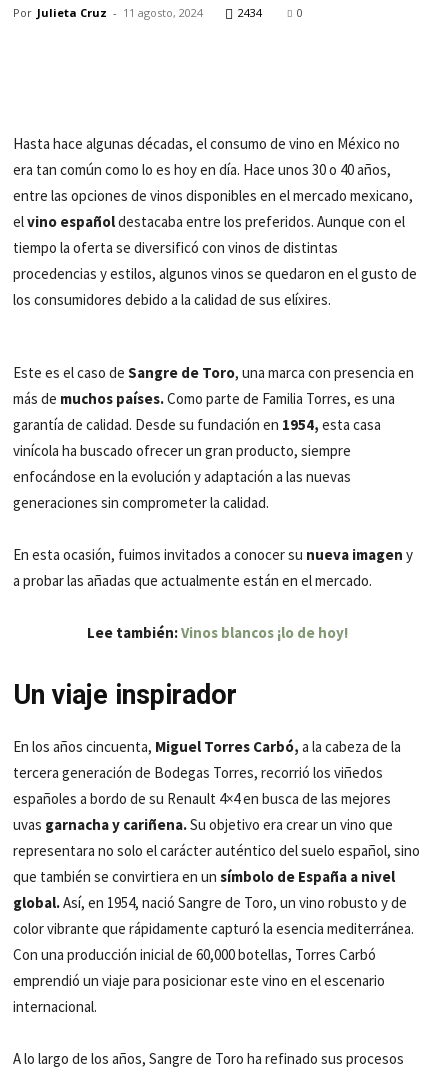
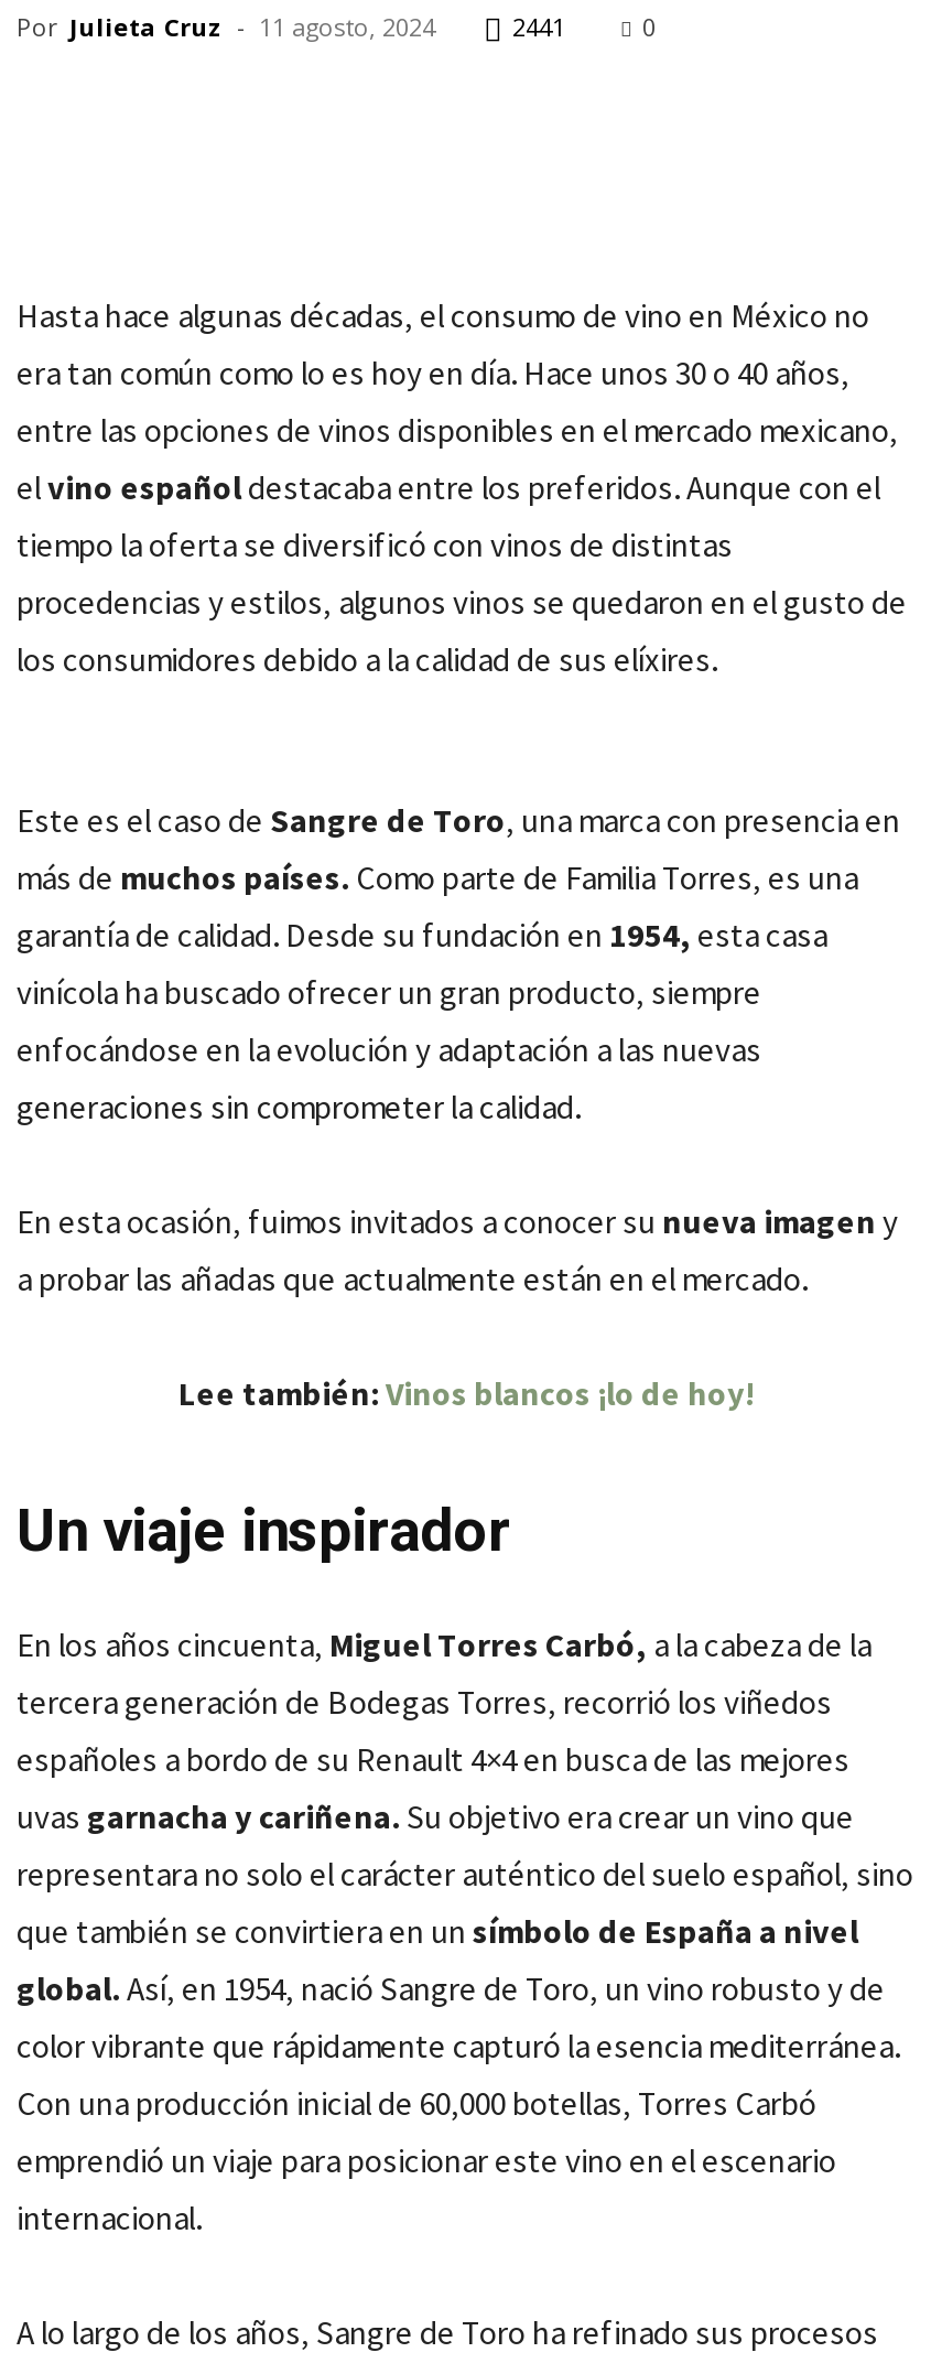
- 2434
+ 2441
